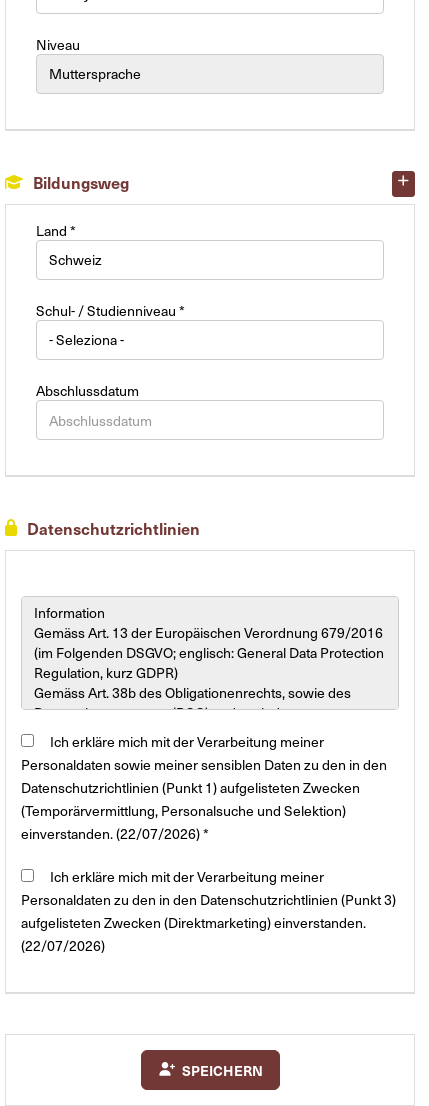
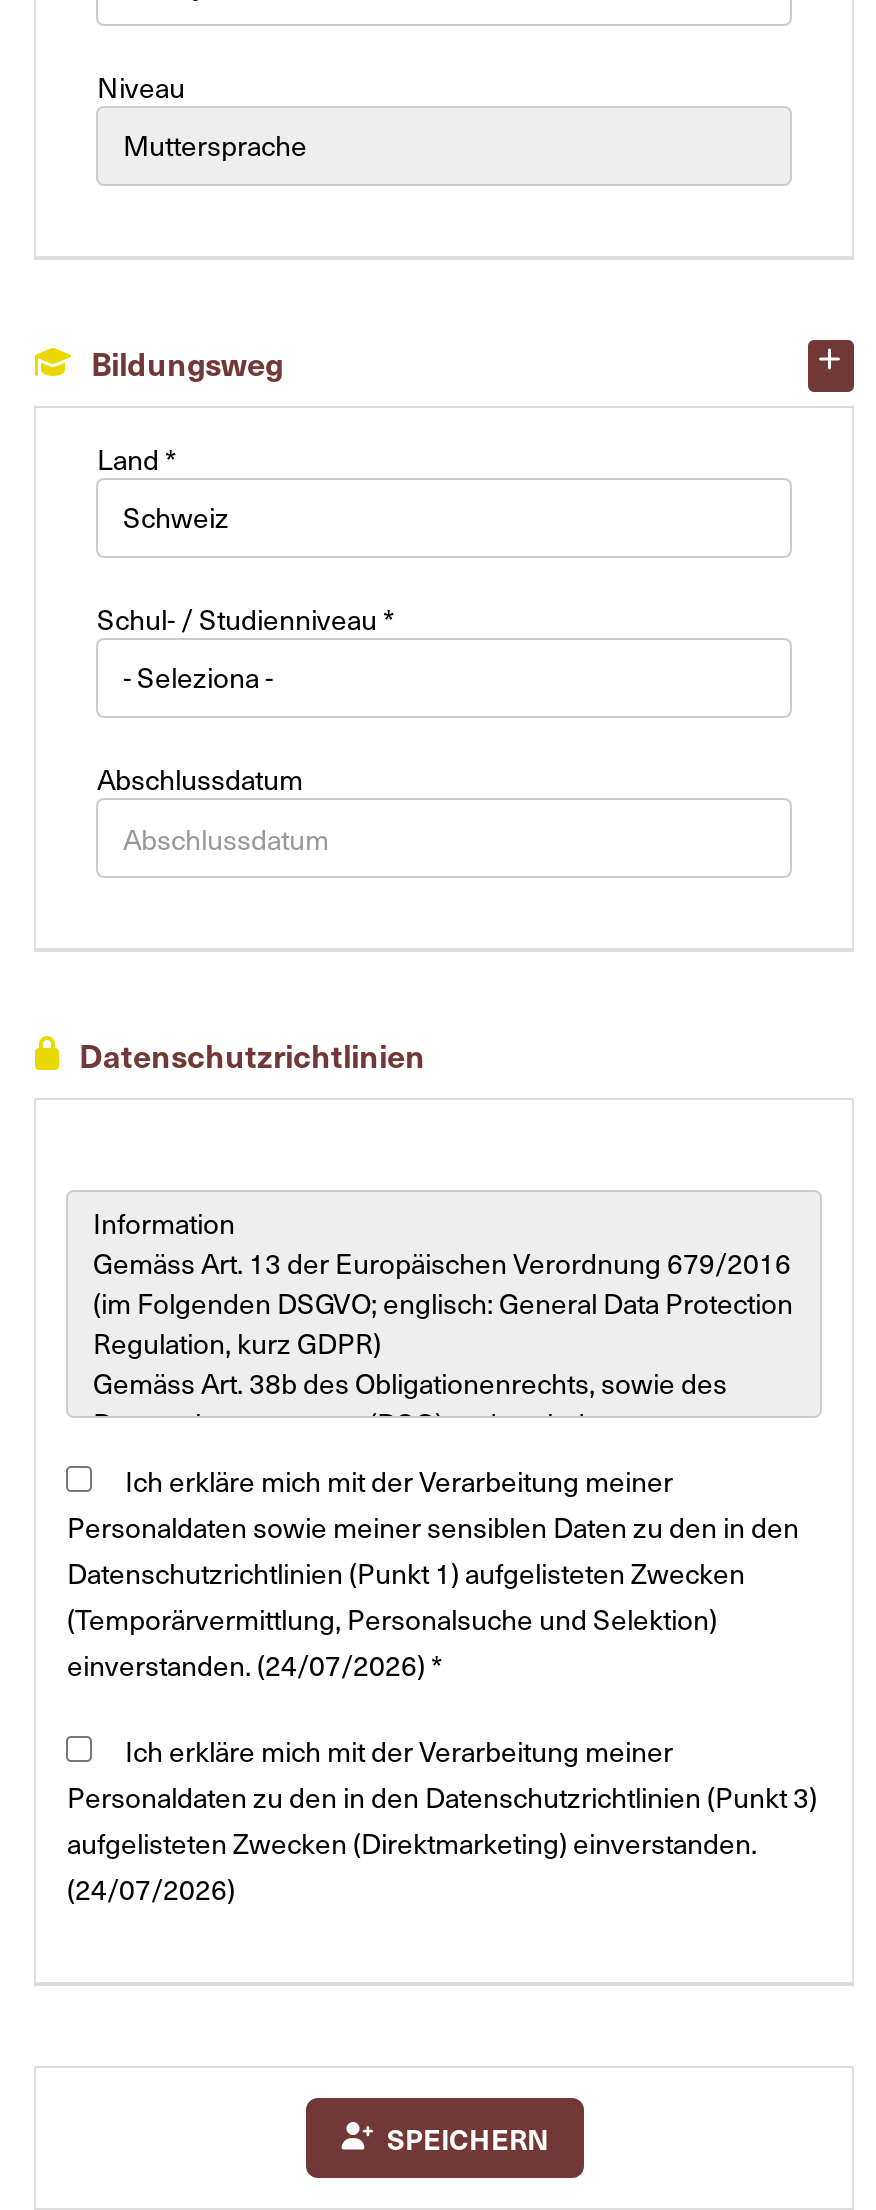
- einverstanden. (22/07/2026) *
+ einverstanden. (24/07/2026) *

- (22/07/2026)
+ (24/07/2026)
